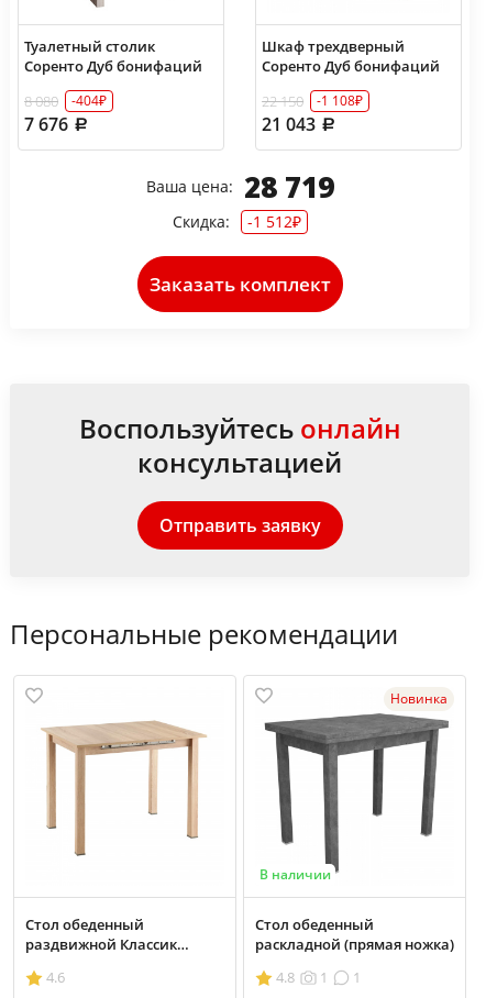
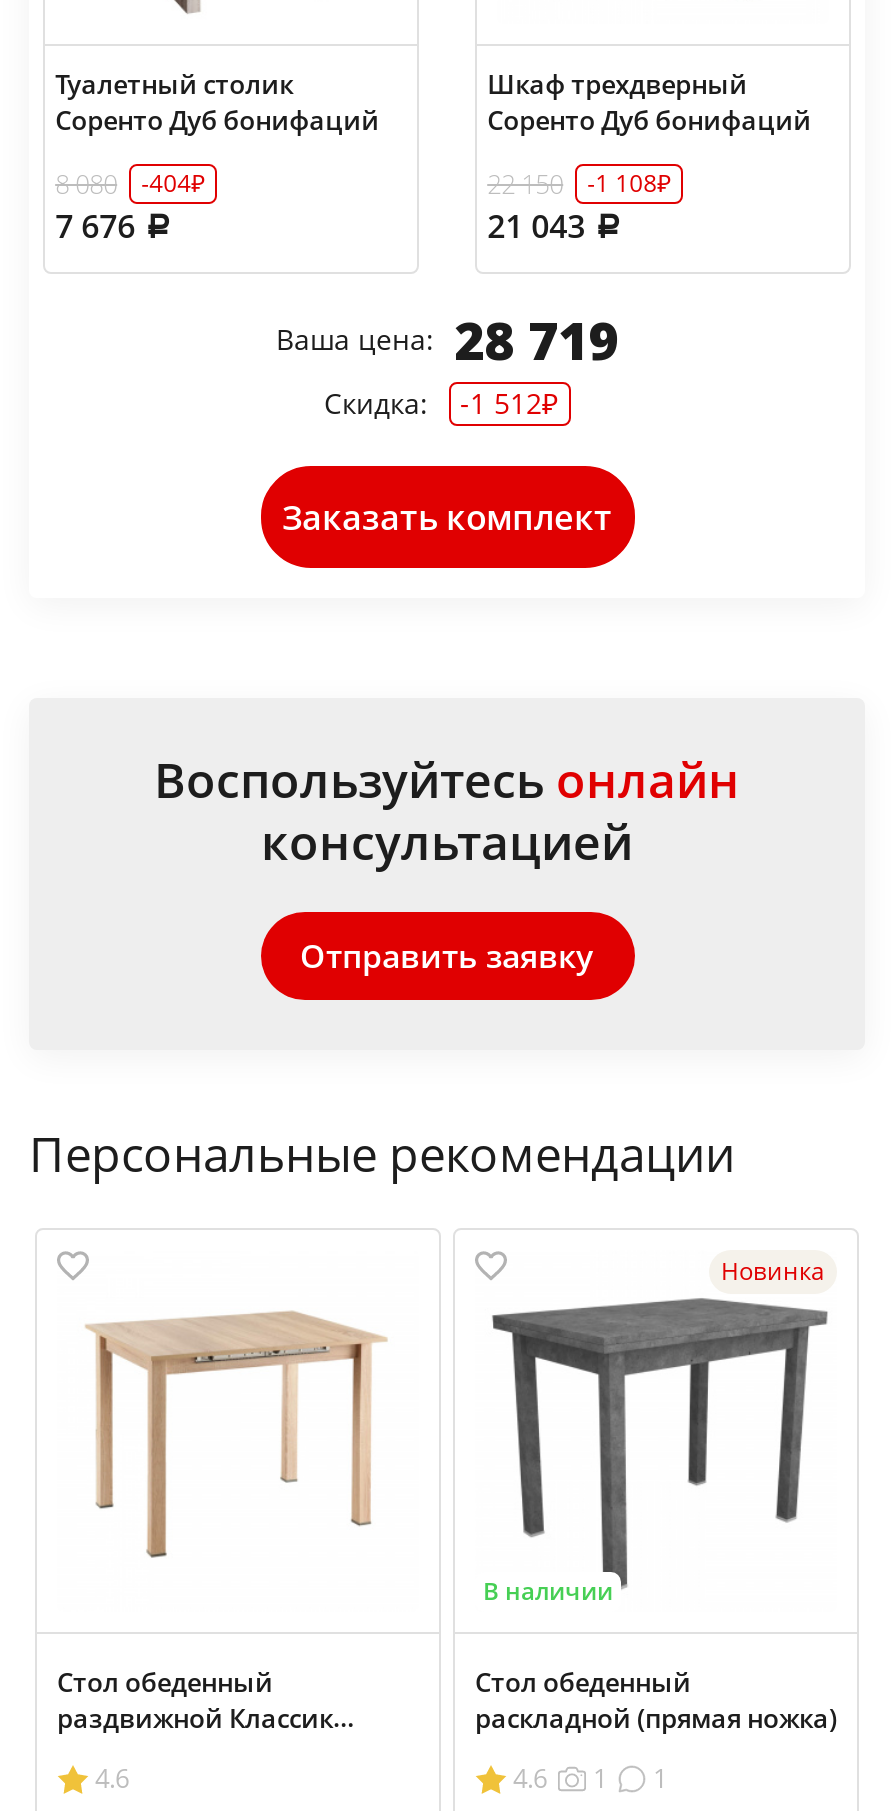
- 4.8 1 1
+ 4.6 1 1
